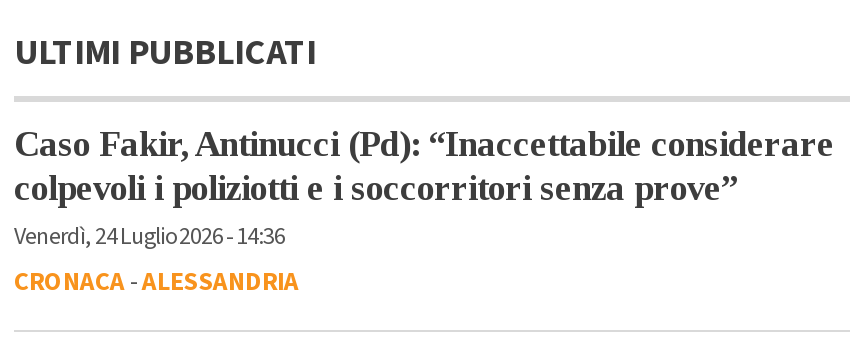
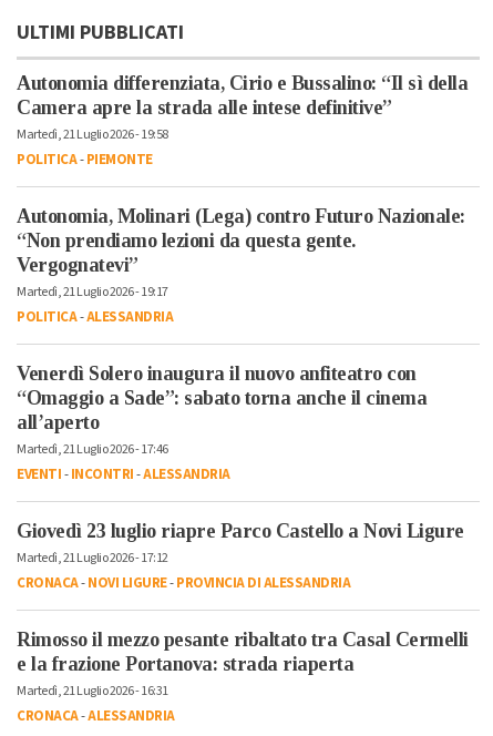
- Caso Fakir, Antinucci (Pd): “Inaccettabile considerare
- colpevoli i poliziotti e i soccorritori senza prove”
- Venerdì, 24 Luglio 2026 - 14:36
+ Autonomia differenziata, Cirio e Bussalino: “Il sì della
+ Camera apre la strada alle intese definitive”
+ Martedì, 21 Luglio 2026 - 19:58
+ POLITICA-PIEMONTE
+ Autonomia, Molinari (Lega) contro Futuro Nazionale:
+ “Non prendiamo lezioni da questa gente.
+ Vergognatevi”
+ Martedì, 21 Luglio 2026 - 19:17
+ POLITICA-ALESSANDRIA
+ Venerdì Solero inaugura il nuovo anfiteatro con
+ “Omaggio a Sade”: sabato torna anche il cinema
+ all’aperto
+ Martedì, 21 Luglio 2026 - 17:46
+ EVENTI-INCONTRI-ALESSANDRIA
+ Giovedì 23 luglio riapre Parco Castello a Novi Ligure
+ Martedì, 21 Luglio 2026 - 17:12
+ CRONACA-NOVI LIGURE-PROVINCIA DI ALESSANDRIA
+ Rimosso il mezzo pesante ribaltato tra Casal Cermelli
+ e la frazione Portanova: strada riaperta
+ Martedì, 21 Luglio 2026 - 16:31
